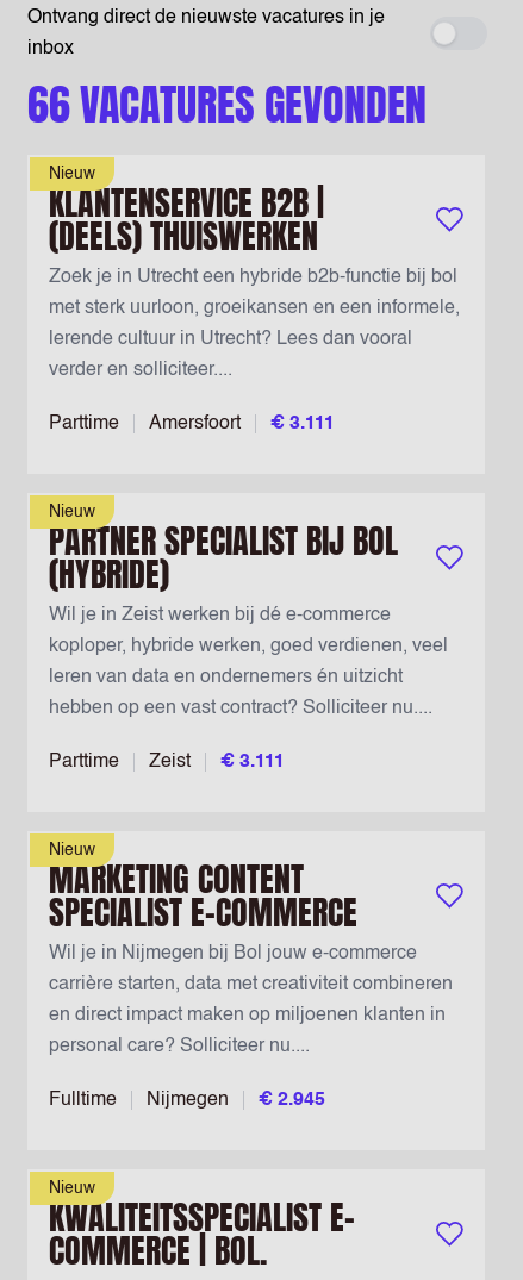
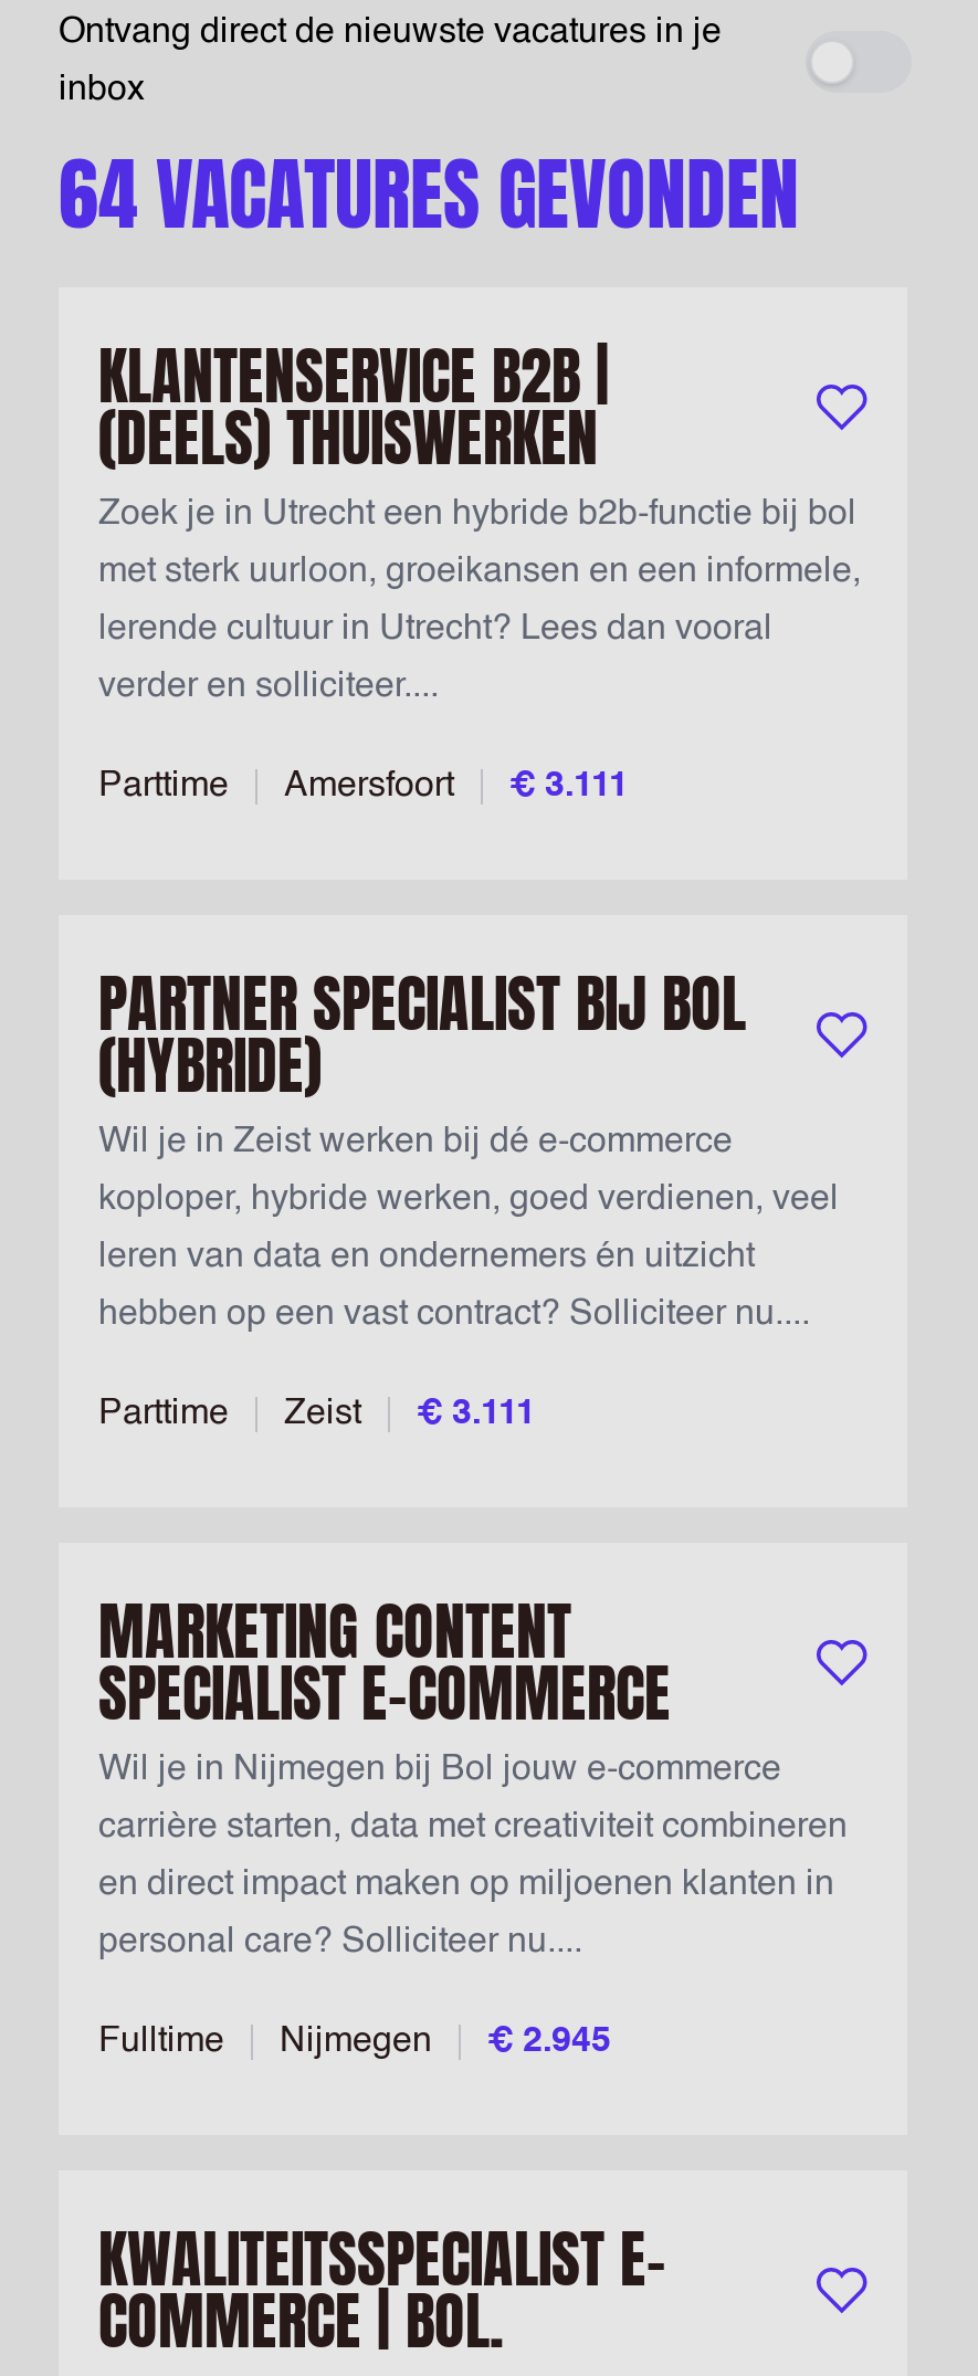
- 66 VACATURES GEVONDEN
- Nieuw
+ 64 VACATURES GEVONDEN

- Nieuw

- Nieuw

- Nieuw
